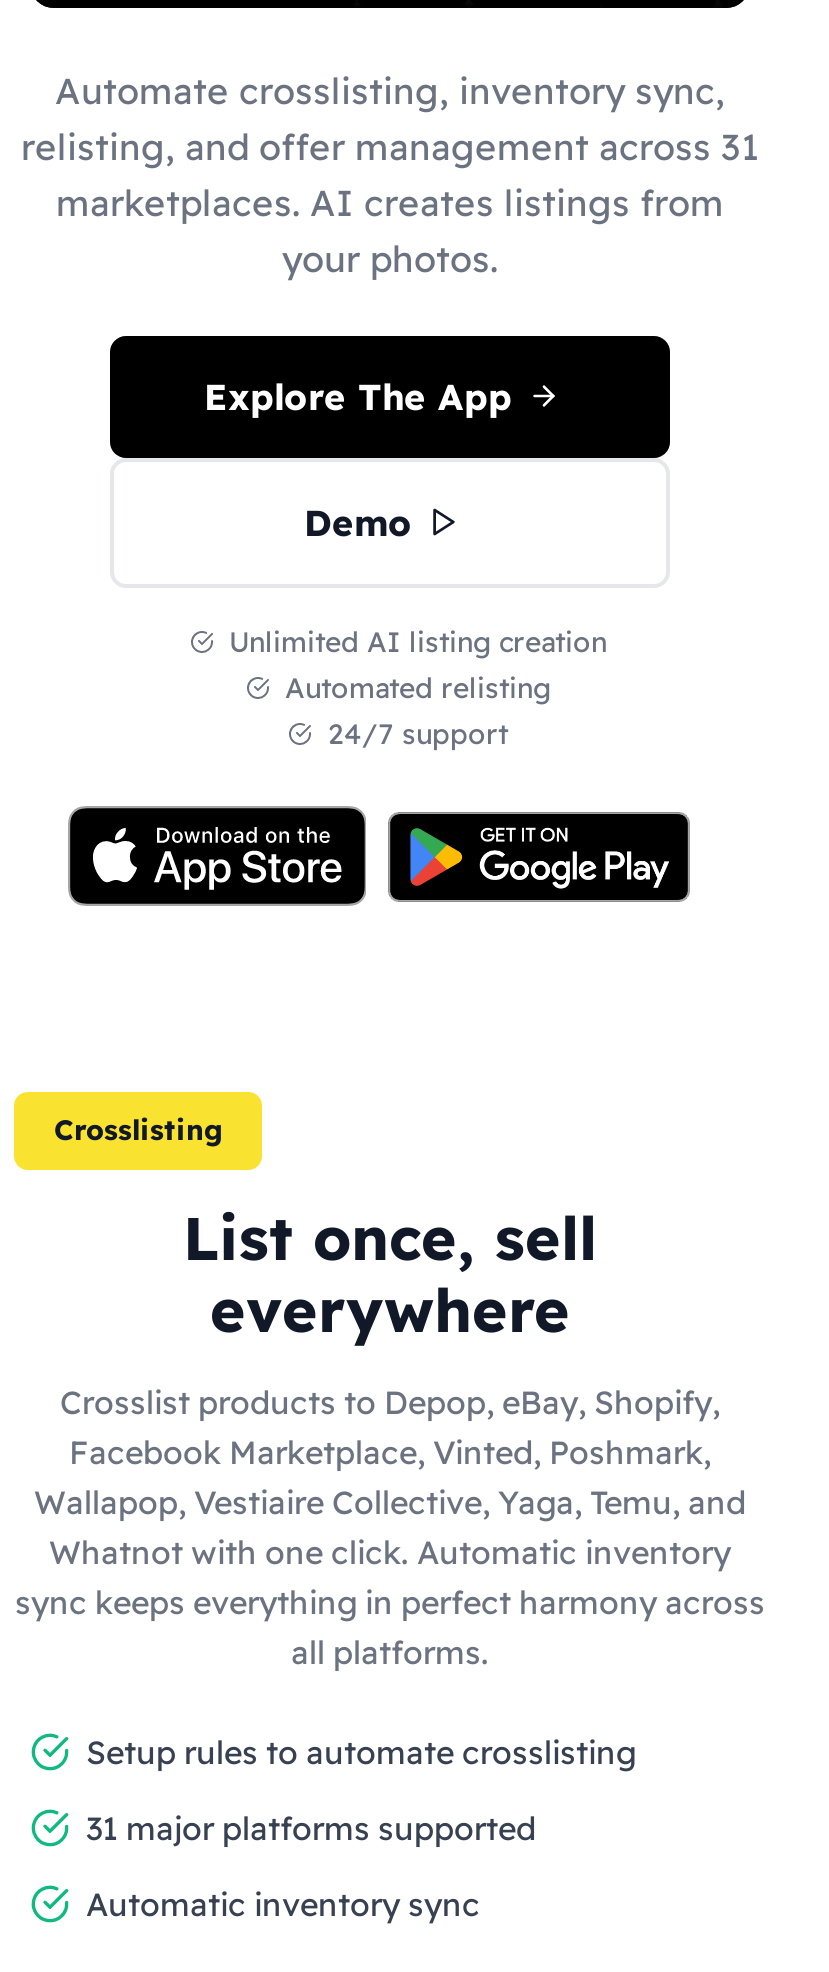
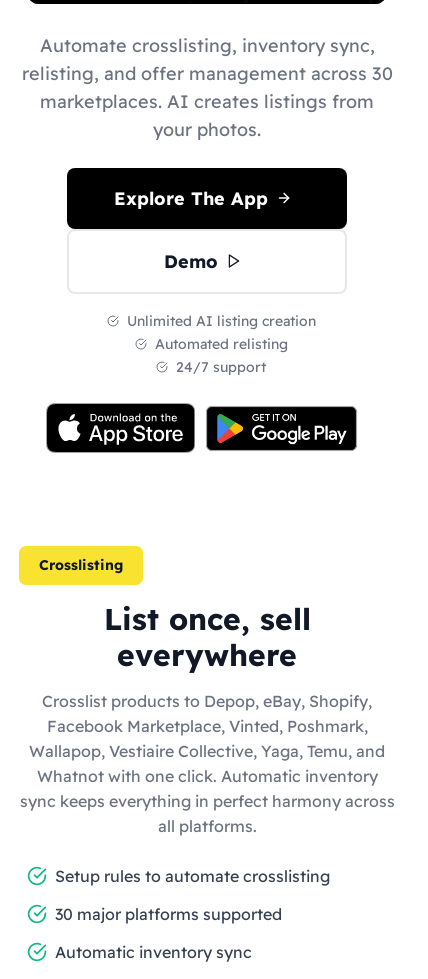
- relisting, and offer management across 31
+ relisting, and offer management across 30

- 31 major platforms supported
+ 30 major platforms supported
